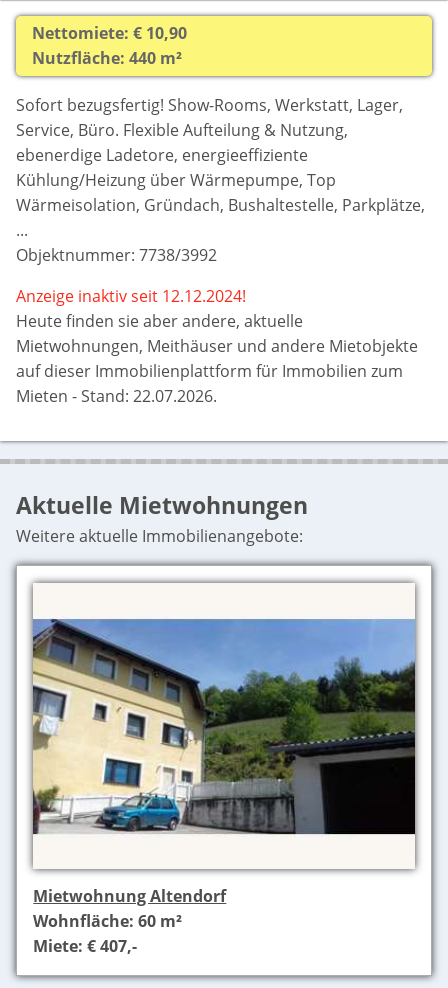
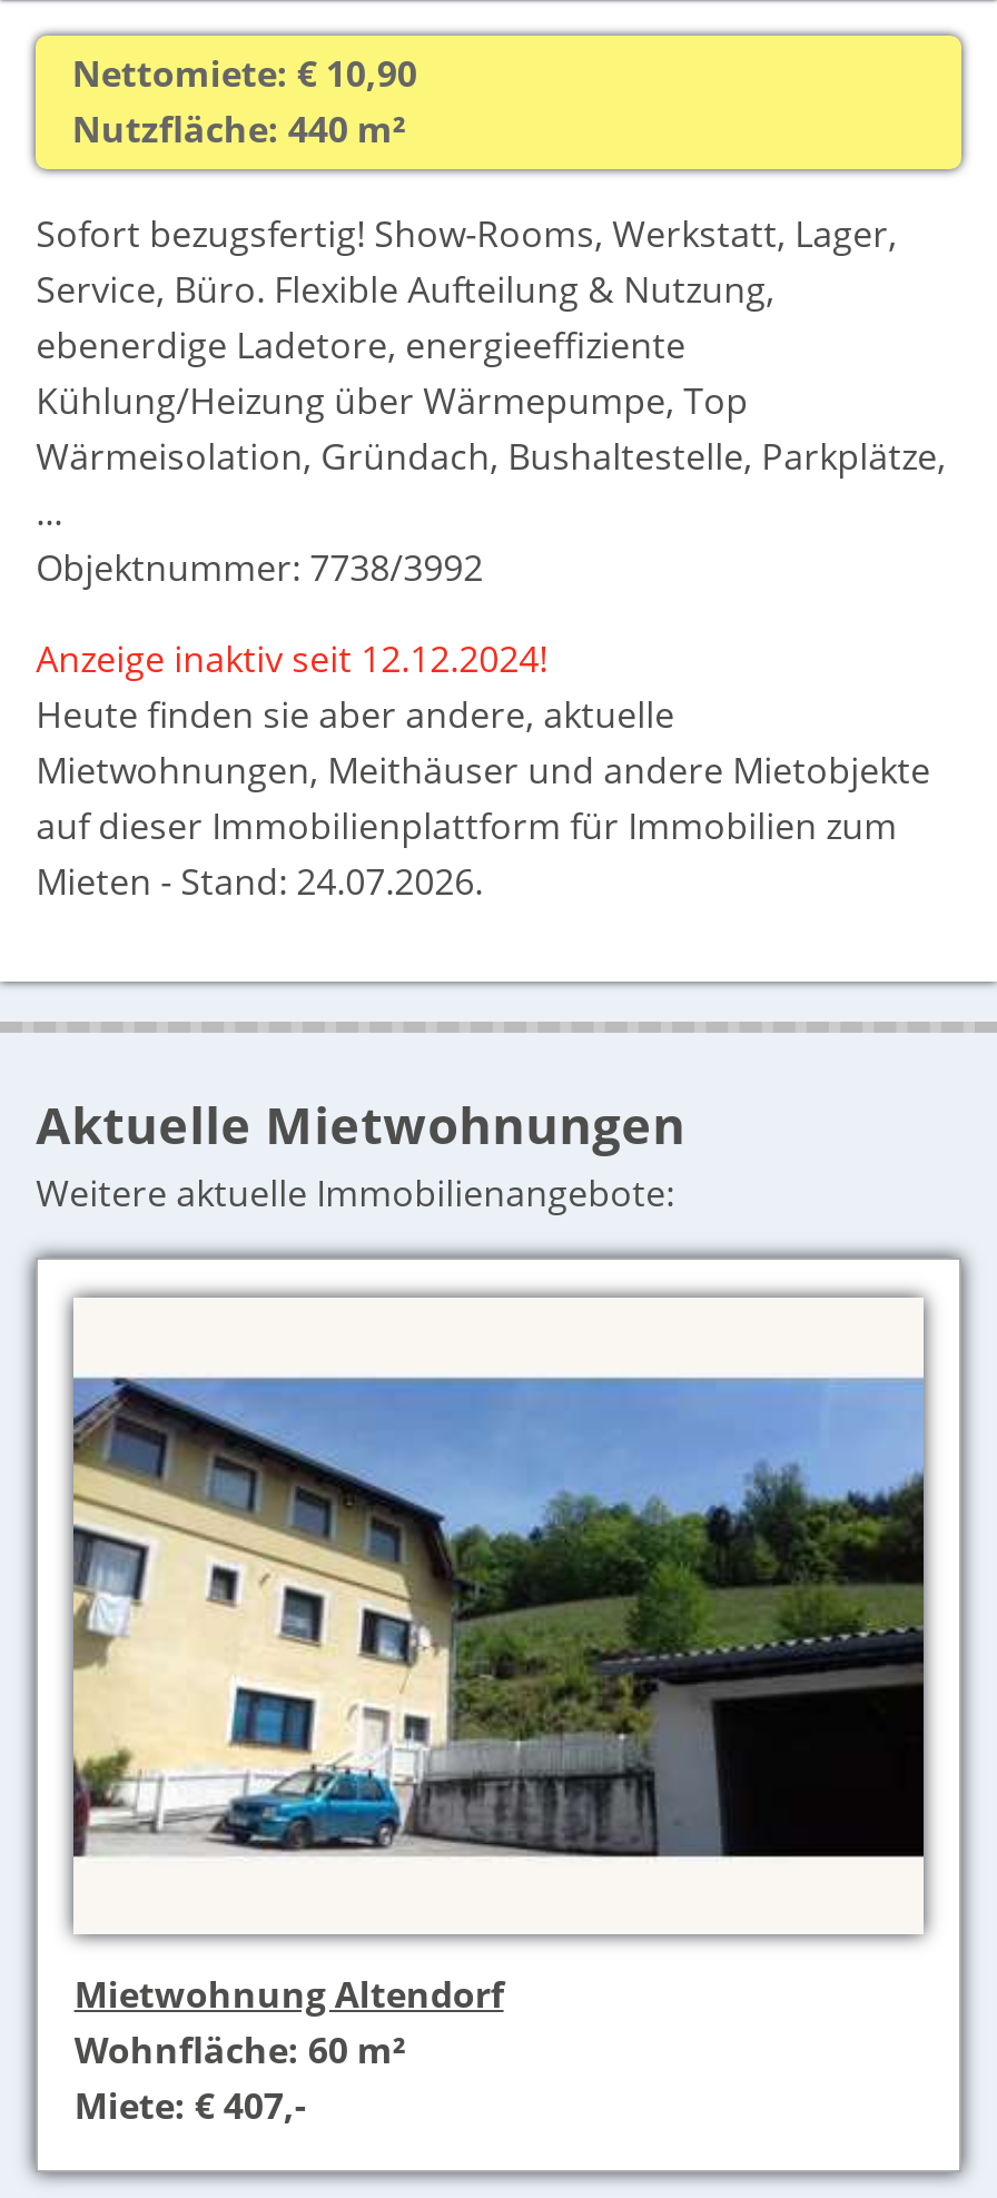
- Mieten - Stand: 22.07.2026.
+ Mieten - Stand: 24.07.2026.
